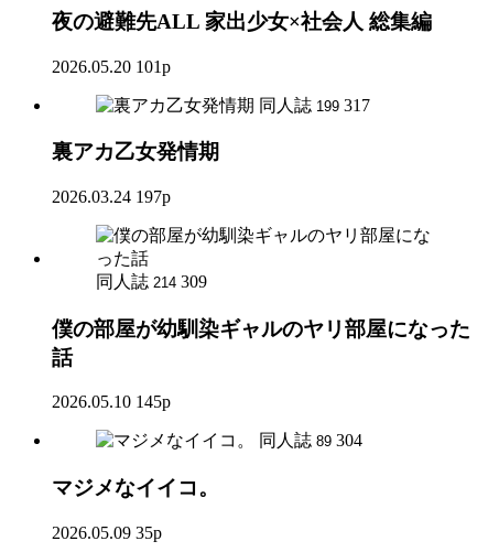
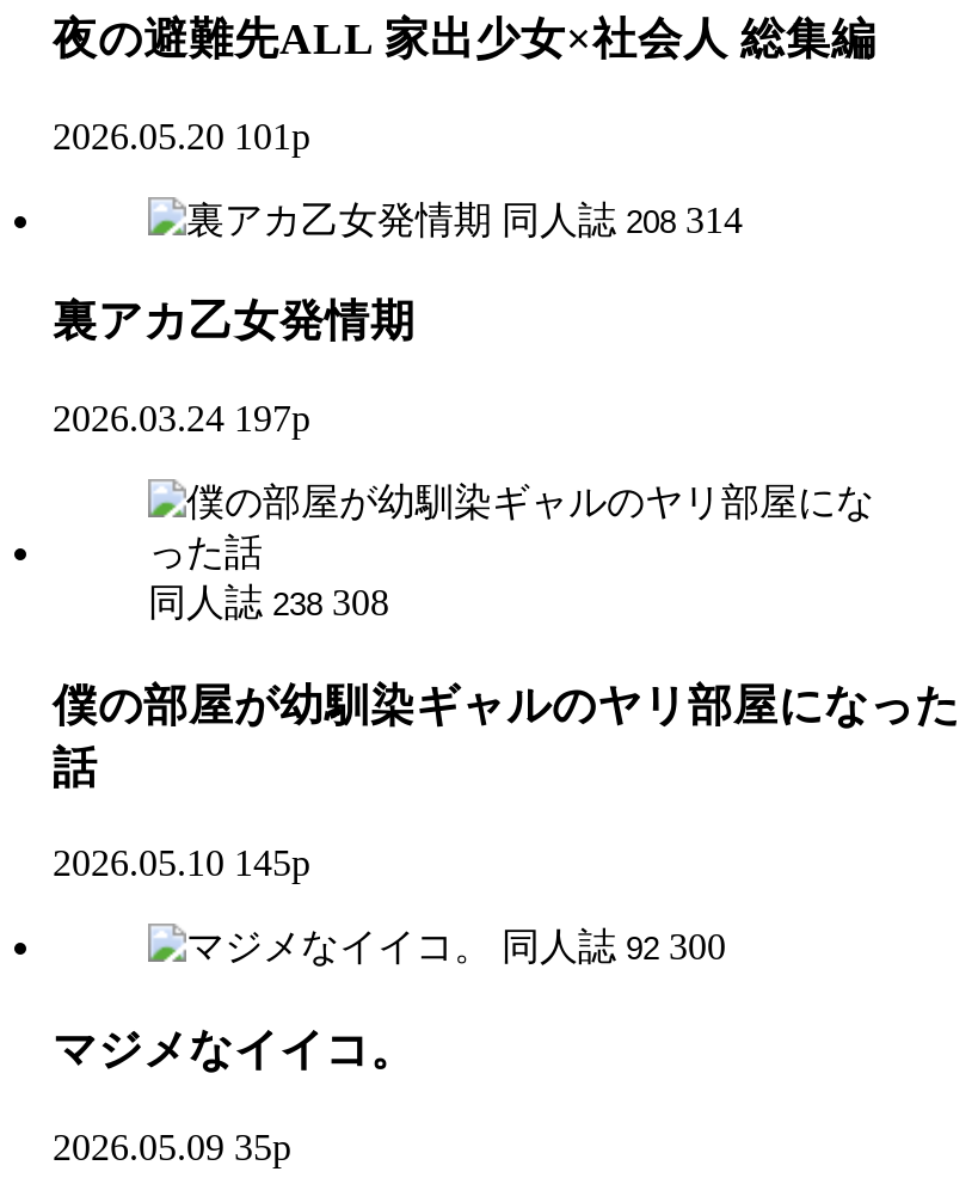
- 同人誌 199 317
+ 同人誌 208 314

- 同人誌 214 309
+ 同人誌 238 308

- 同人誌 89 304
+ 同人誌 92 300
